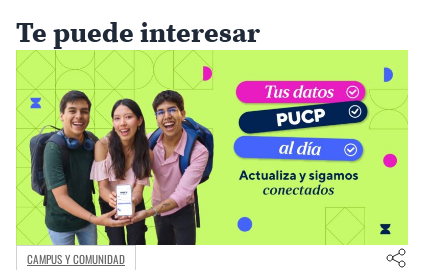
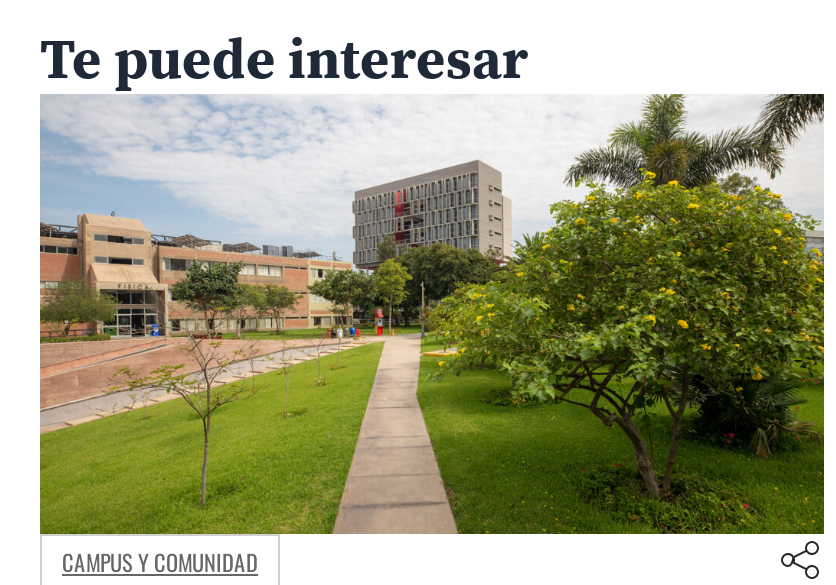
- [image]
+ [image]
